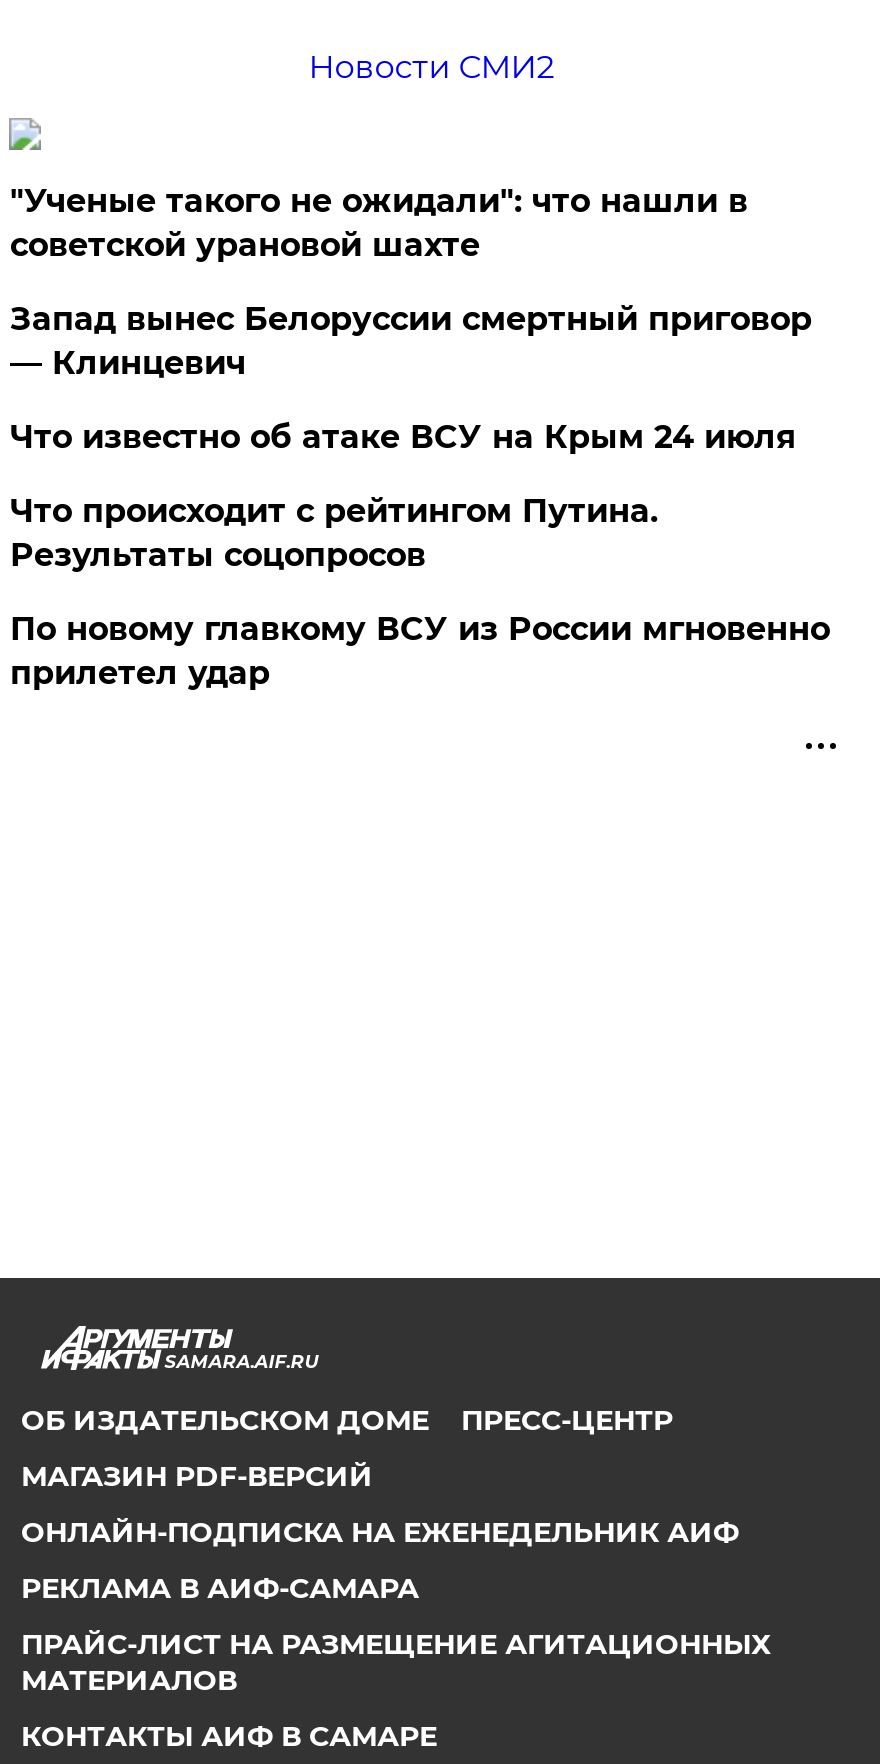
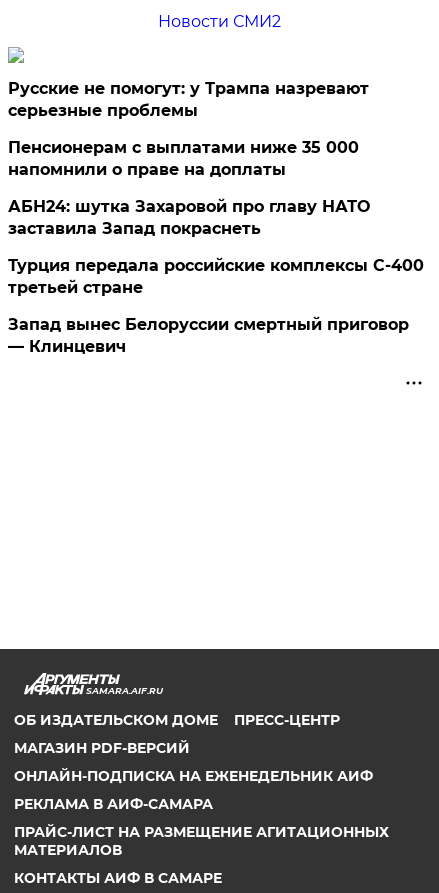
- "Ученые такого не ожидали": что нашли в
- советской урановой шахте
+ Русские не помогут: у Трампа назревают
+ серьезные проблемы
+ Пенсионерам с выплатами ниже 35 000
+ напомнили о праве на доплаты
+ АБН24: шутка Захаровой про главу НАТО
+ заставила Запад покраснеть
+ Турция передала российские комплексы С-400
+ третьей стране

moved down: Запад вынес Белоруссии смертный приговор | — Клинцевич

- Что известно об атаке ВСУ на Крым 24 июля
- Что происходит с рейтингом Путина.
- Результаты соцопросов
- По новому главкому ВСУ из России мгновенно
- прилетел удар
